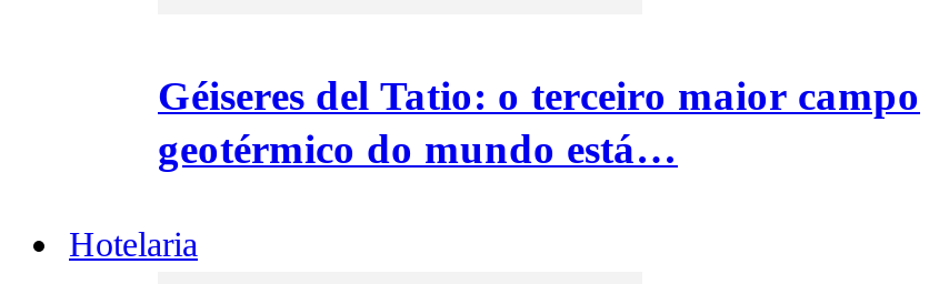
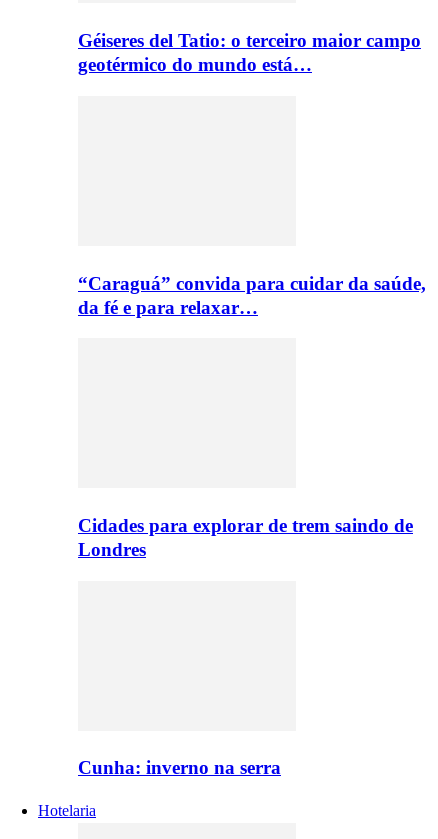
+ “Caraguá” convida para cuidar da saúde,
+ da fé e para relaxar…

+ Cidades para explorar de trem saindo de
+ Londres

+ Cunha: inverno na serra
